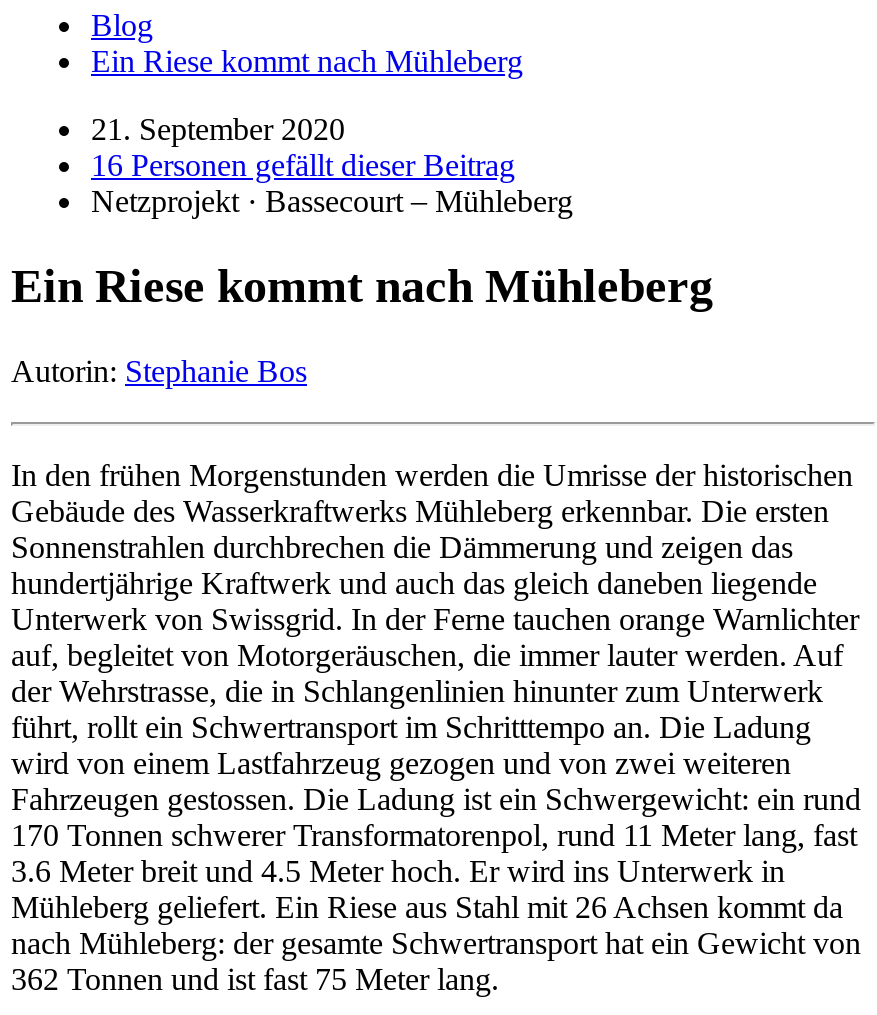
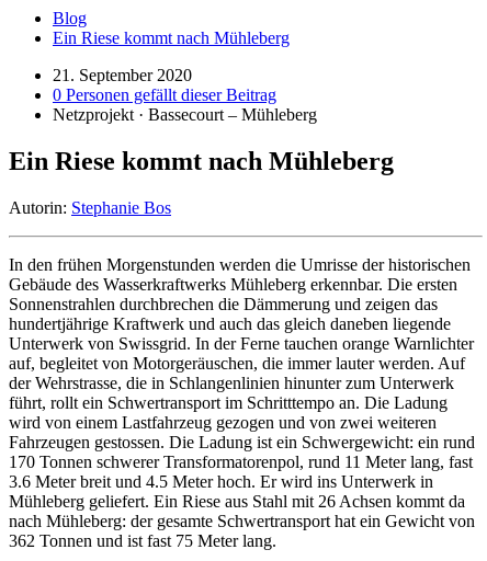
- 16 Personen gefällt dieser Beitrag
+ 0 Personen gefällt dieser Beitrag
